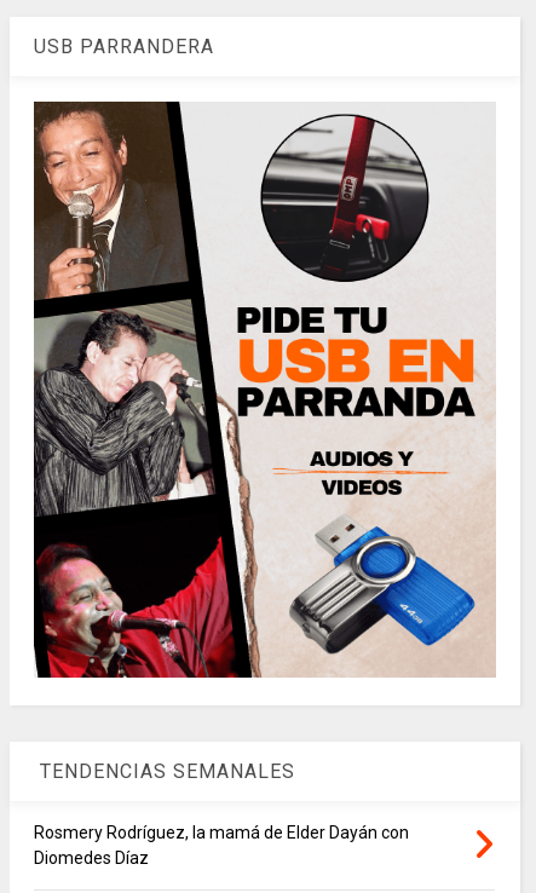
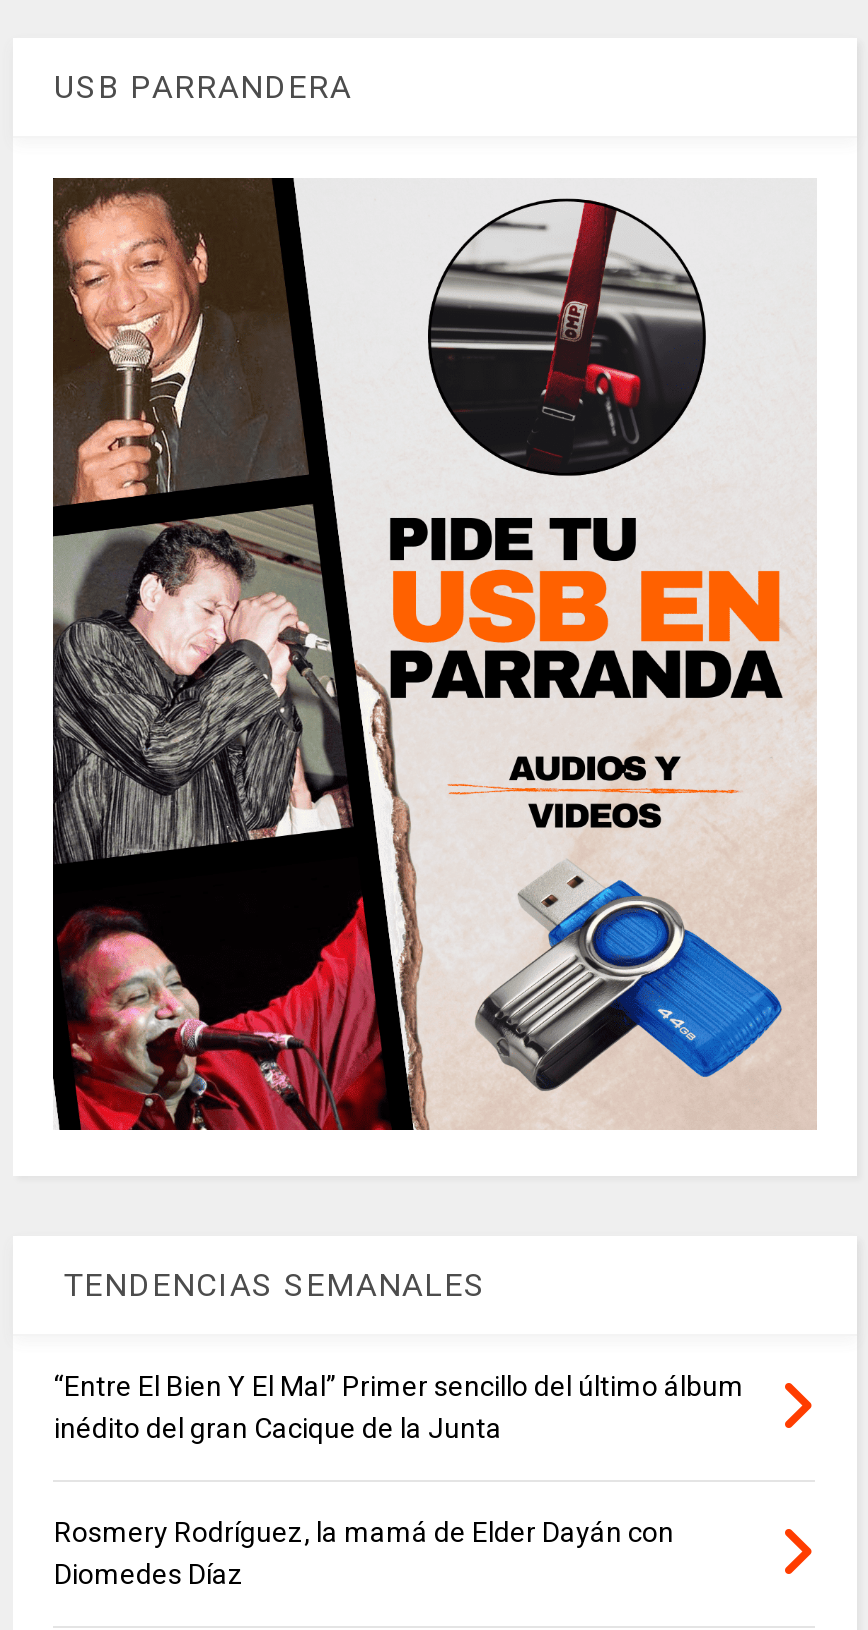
+ “Entre El Bien Y El Mal” Primer sencillo del último álbum
+ inédito del gran Cacique de la Junta
